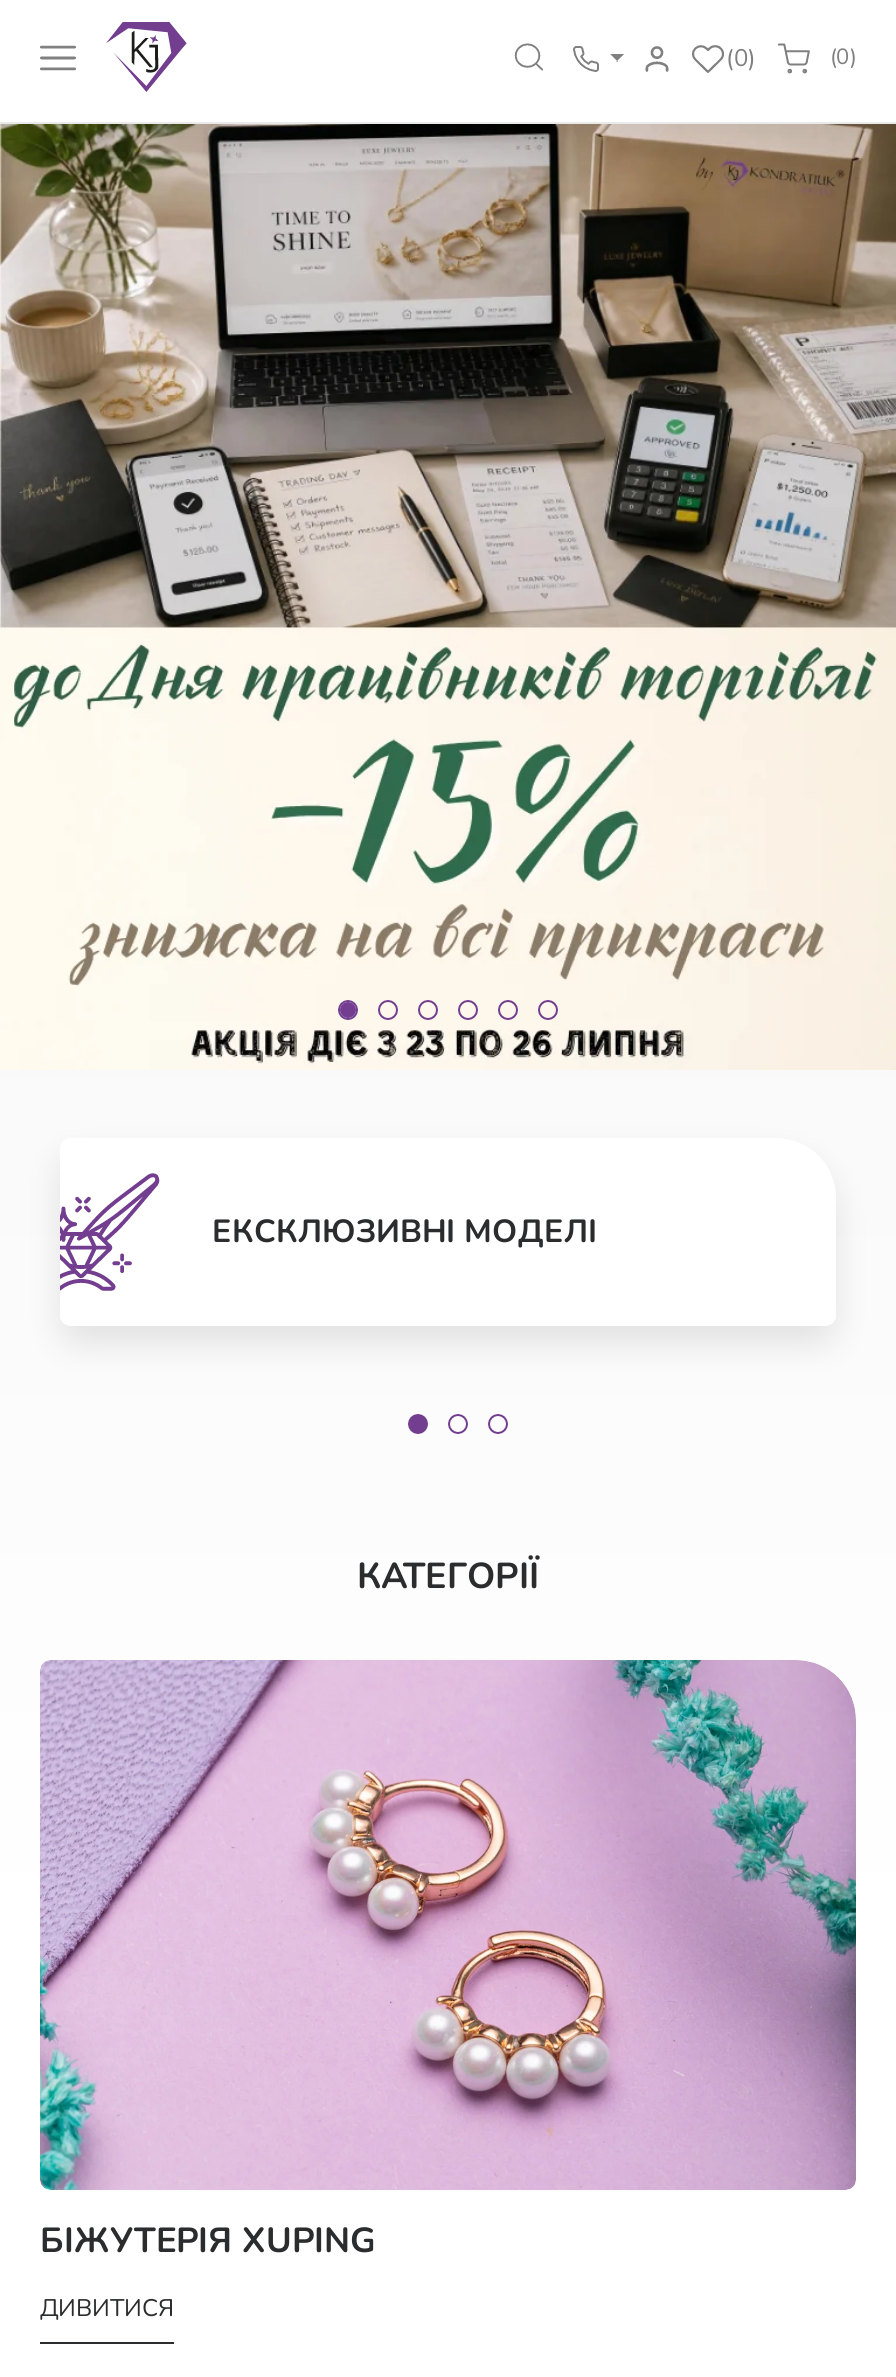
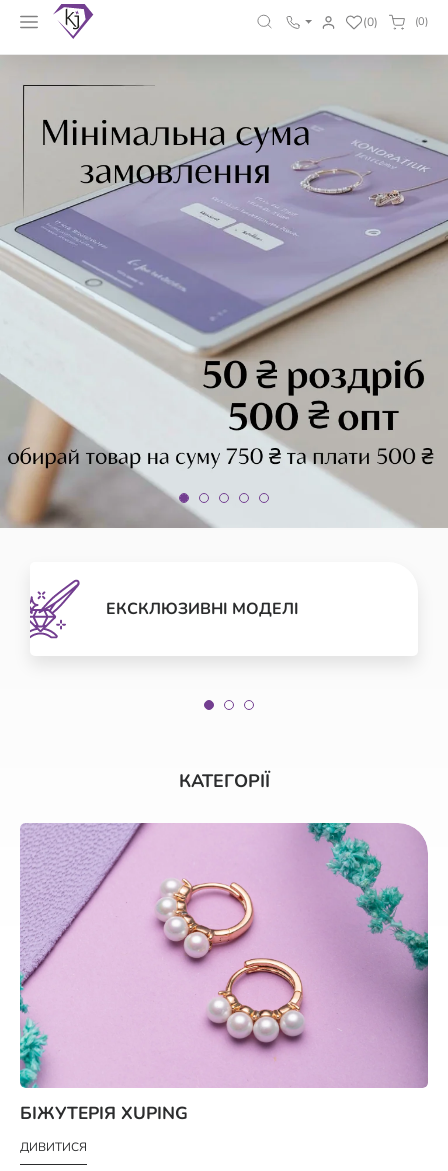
- [image]
+ [image]
